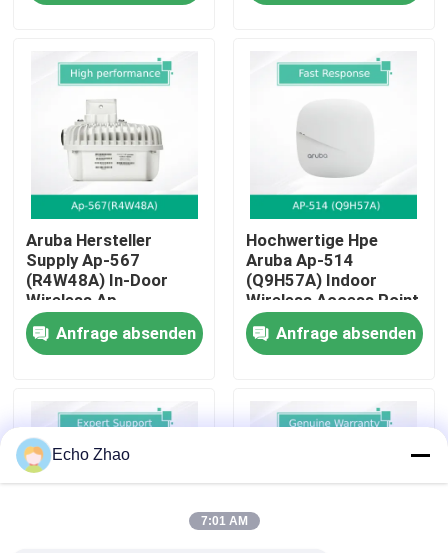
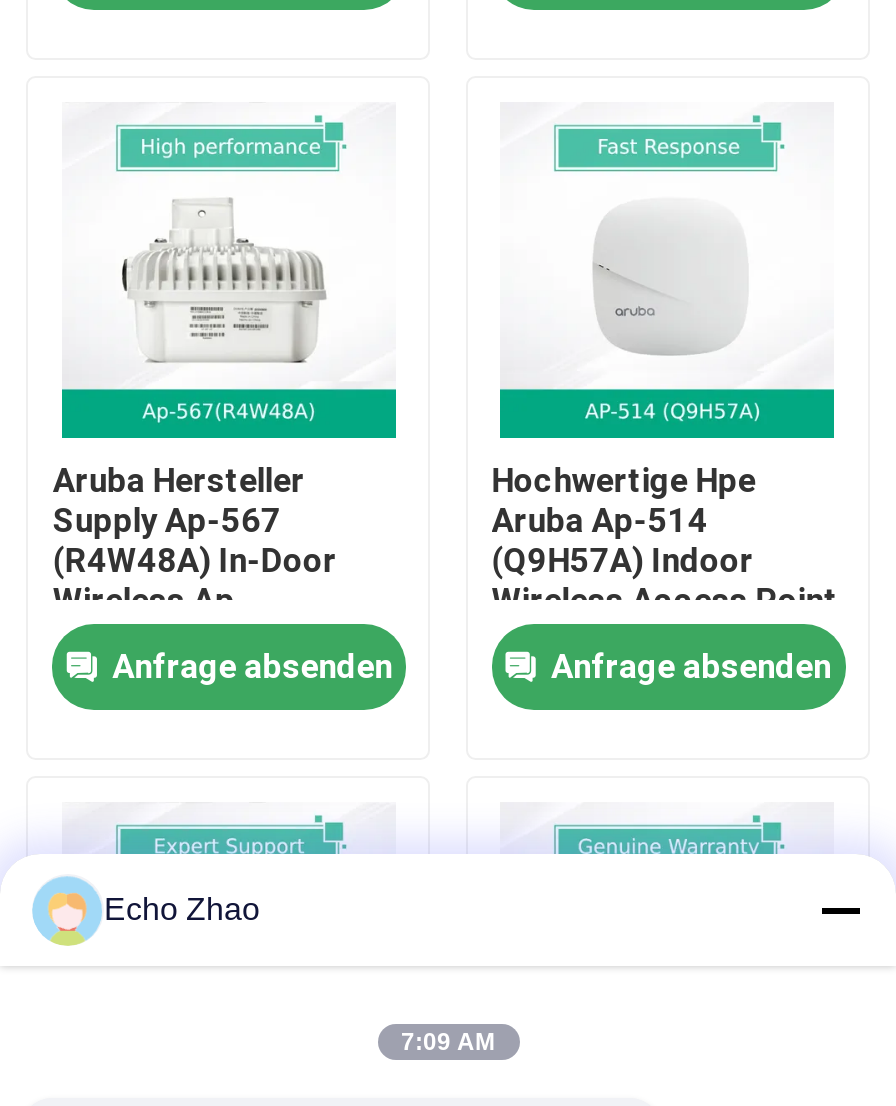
- 7:01 AM
+ 7:09 AM
